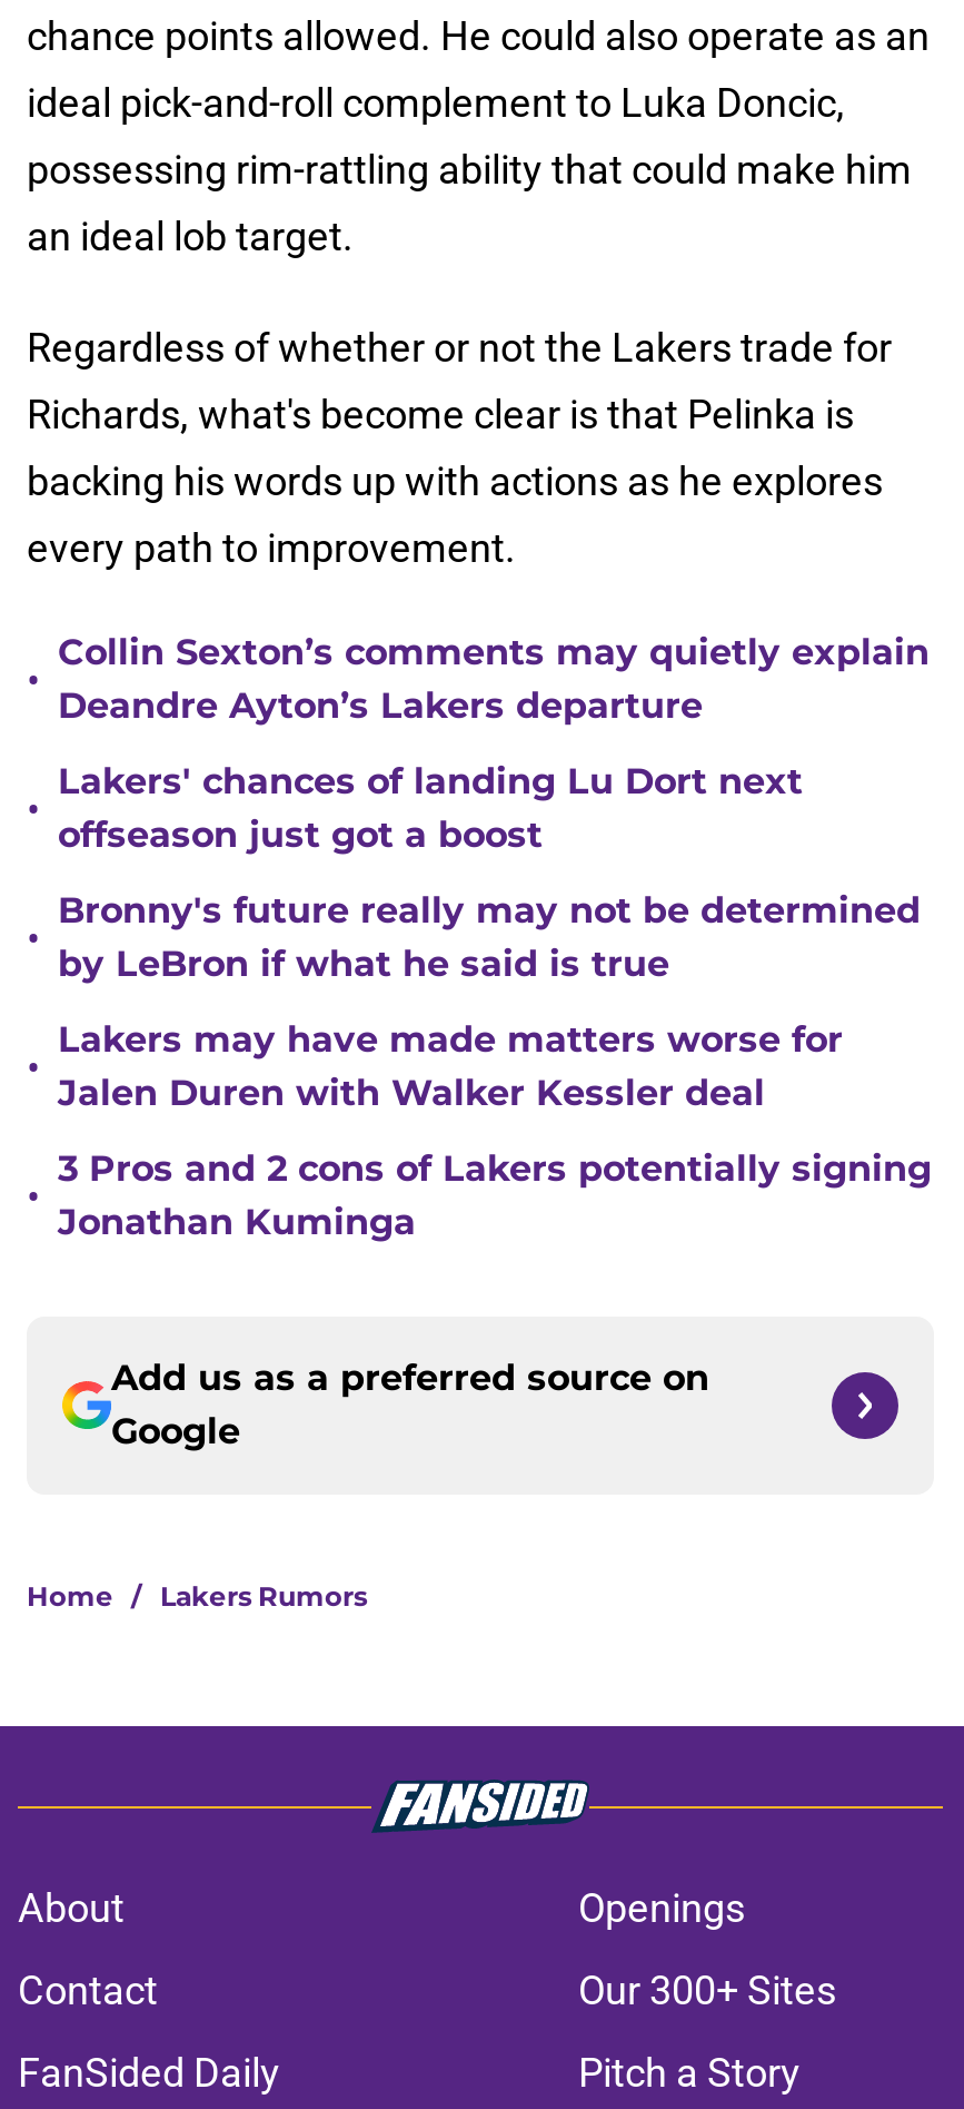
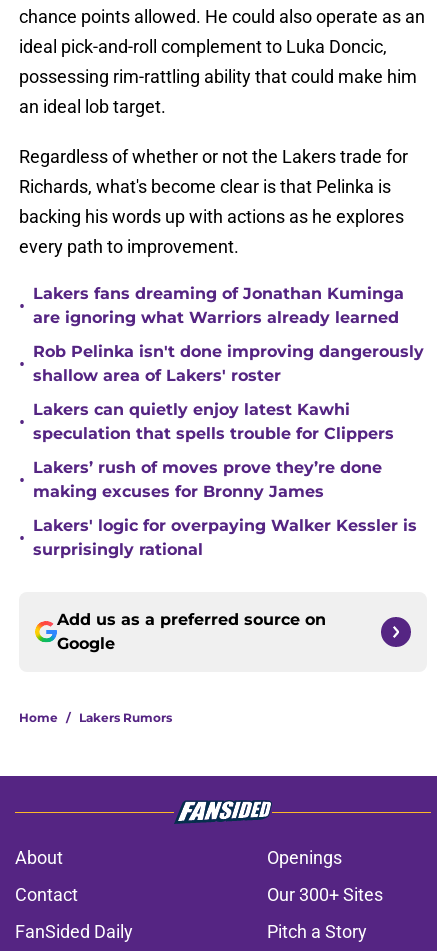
- Collin Sexton’s comments may quietly explain
- Deandre Ayton’s Lakers departure
+ Lakers fans dreaming of Jonathan Kuminga
+ are ignoring what Warriors already learned

- Lakers' chances of landing Lu Dort next
- offseason just got a boost
+ Rob Pelinka isn't done improving dangerously
+ shallow area of Lakers' roster

- Bronny's future really may not be determined
- by LeBron if what he said is true
+ Lakers can quietly enjoy latest Kawhi
+ speculation that spells trouble for Clippers

- Lakers may have made matters worse for
- Jalen Duren with Walker Kessler deal
+ Lakers’ rush of moves prove they’re done
+ making excuses for Bronny James

- 3 Pros and 2 cons of Lakers potentially signing
- Jonathan Kuminga
+ Lakers' logic for overpaying Walker Kessler is
+ surprisingly rational
